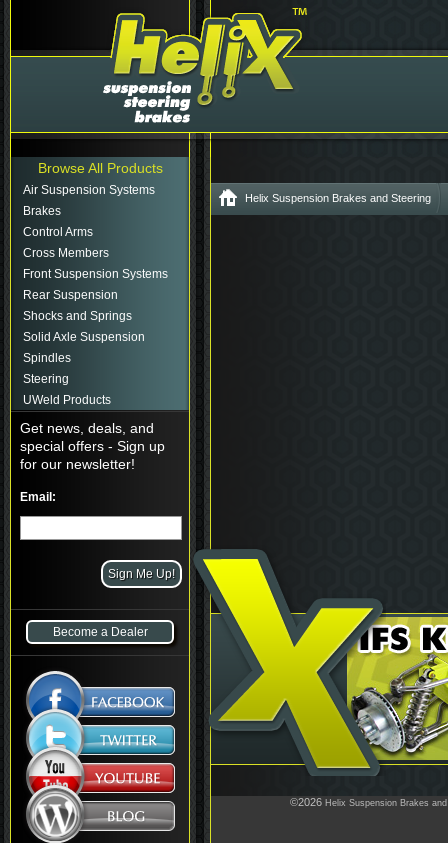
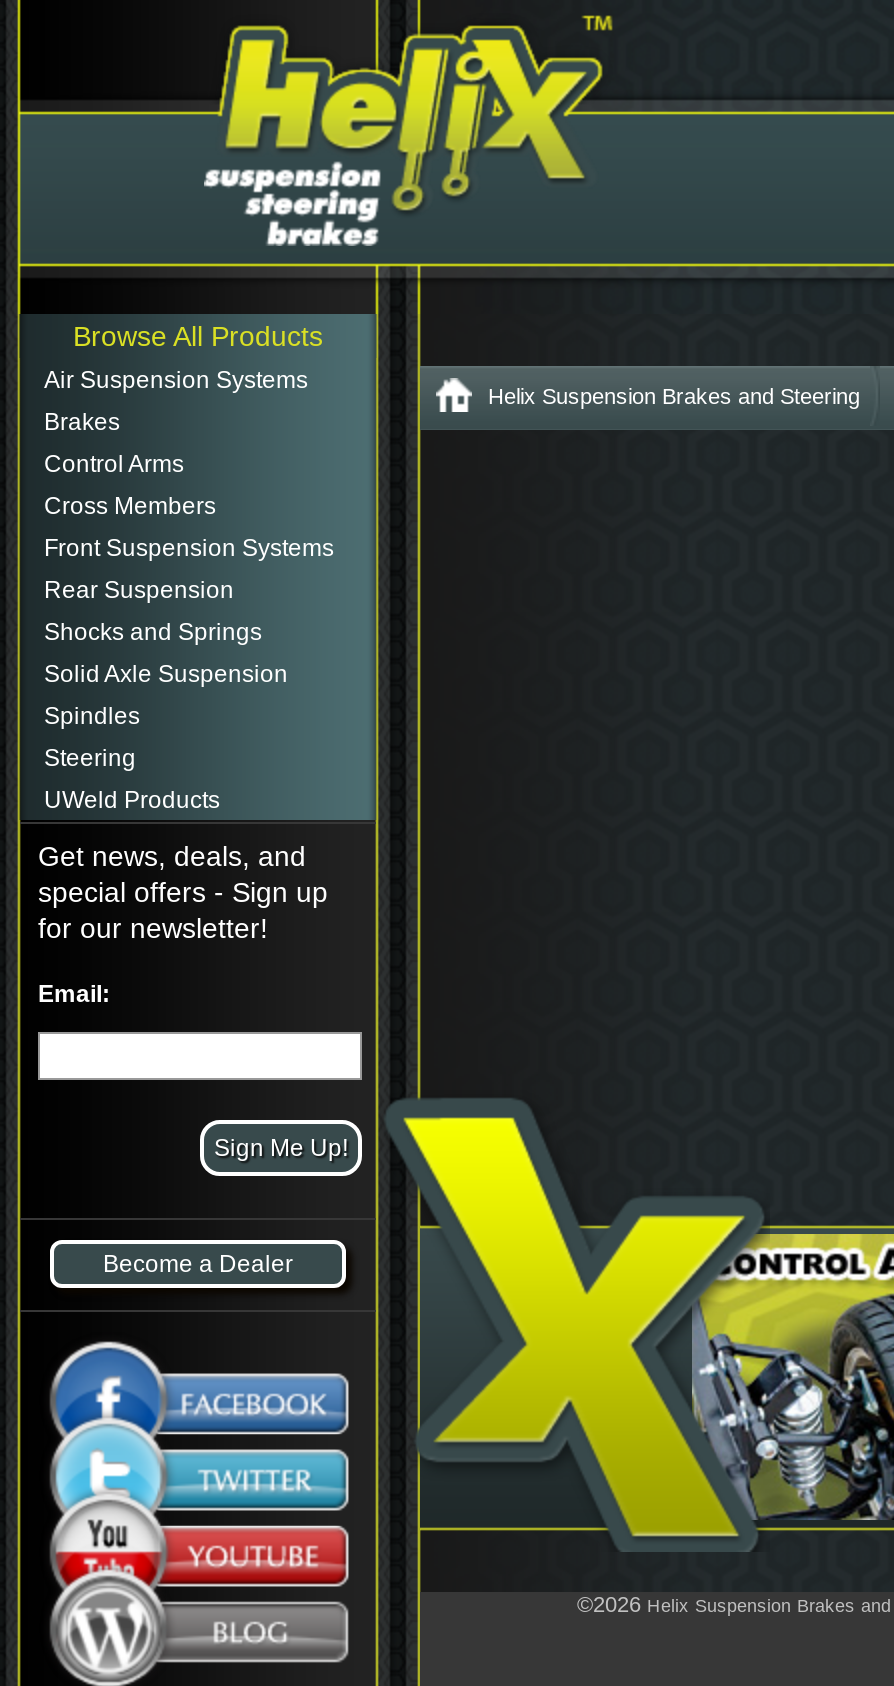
- [image]
+ [image]
